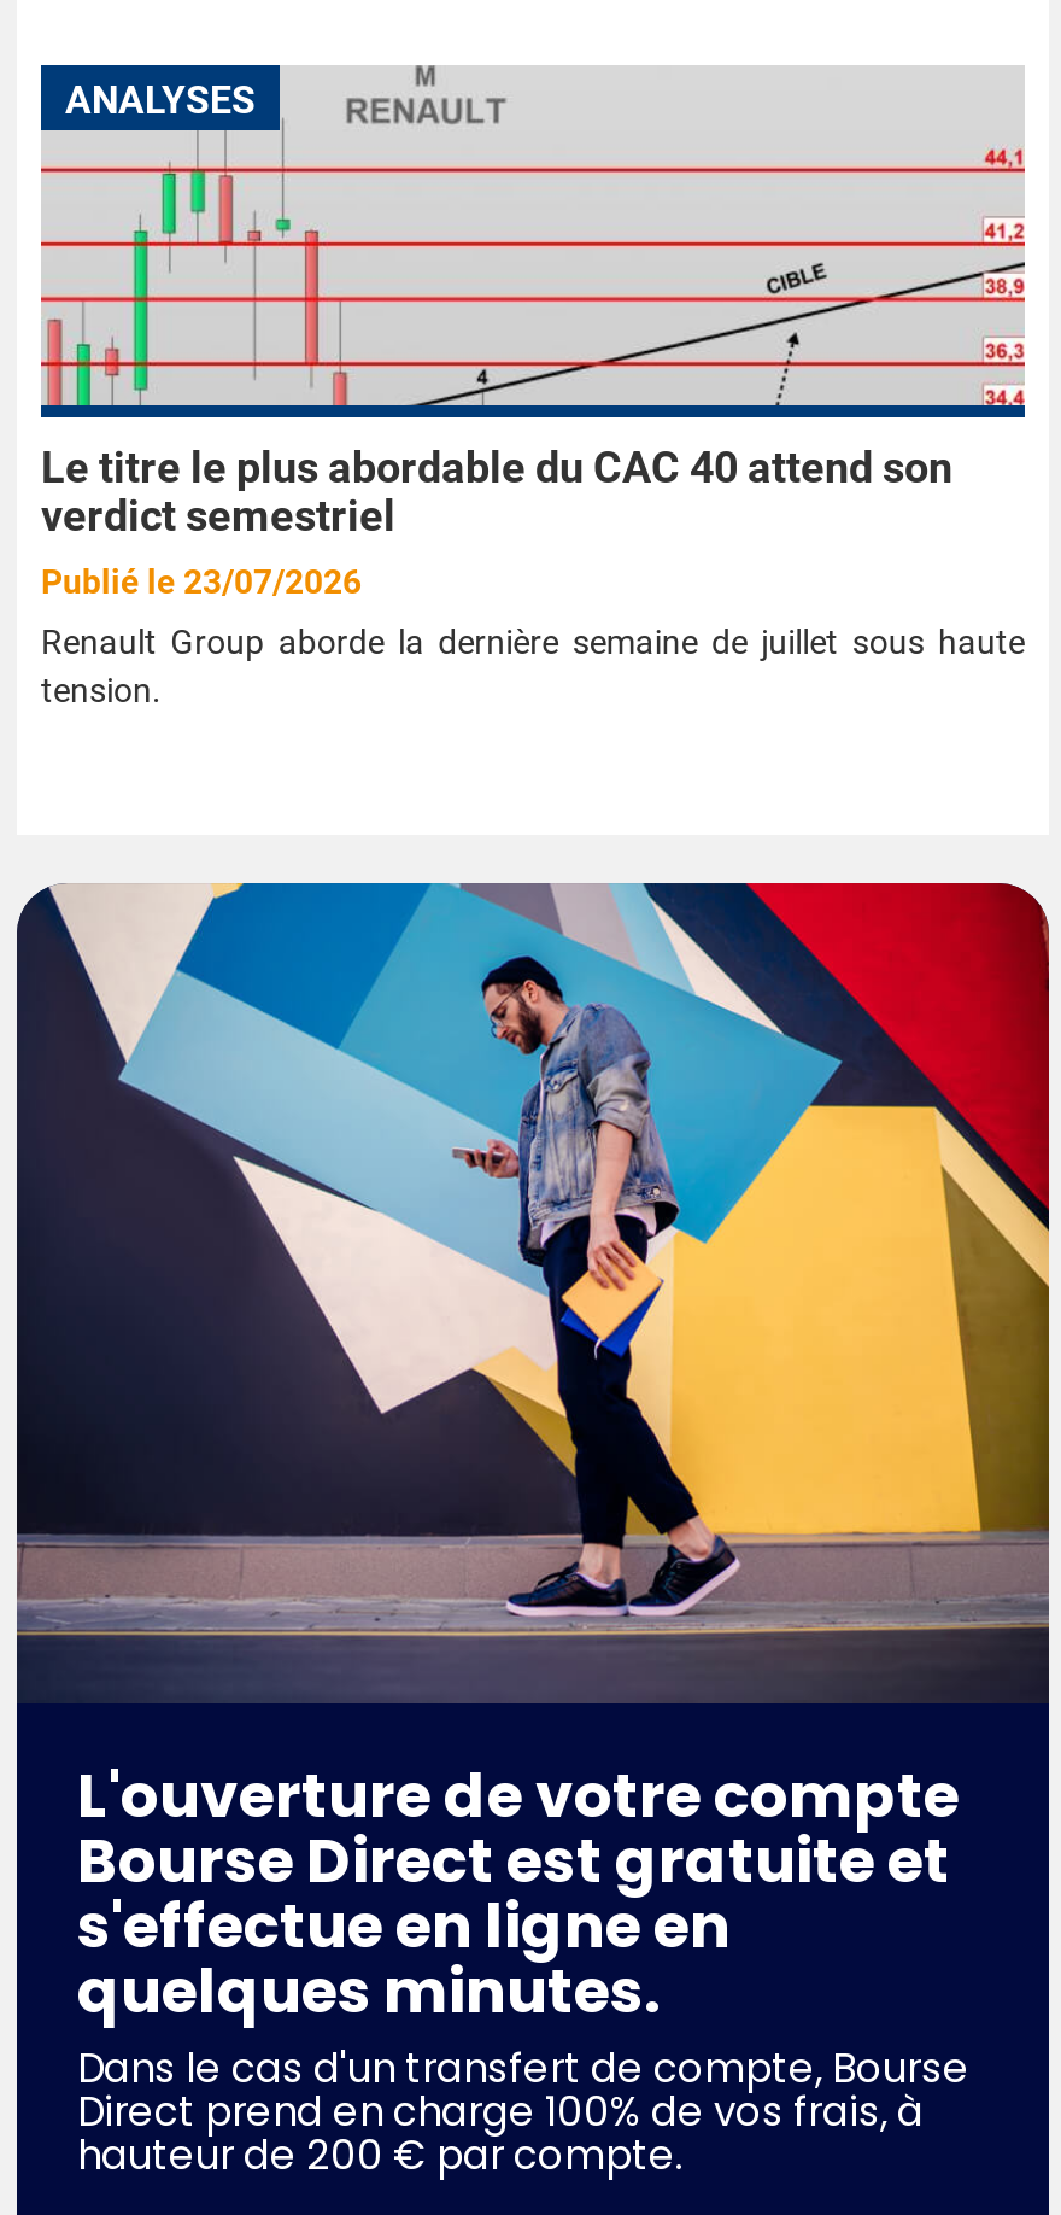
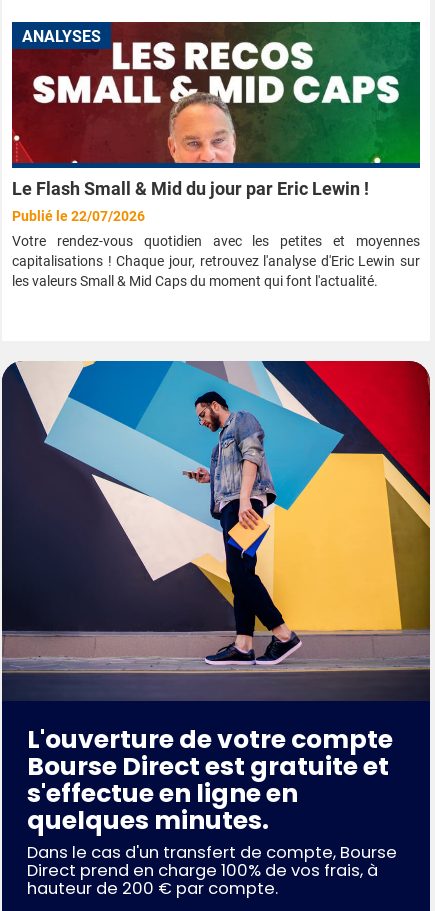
- [image]
- Le titre le plus abordable du CAC 40 attend son
- verdict semestriel
- Publié le 23/07/2026
+ [image]
+ Le Flash Small & Mid du jour par Eric Lewin !
+ Publié le 22/07/2026

- Renault Group aborde la dernière semaine de juillet sous haute
- tension.
+ Votre rendez-vous quotidien avec les petites et moyennes
+ capitalisations ! Chaque jour, retrouvez l'analyse d'Eric Lewin sur
+ les valeurs Small & Mid Caps du moment qui font l'actualité.
